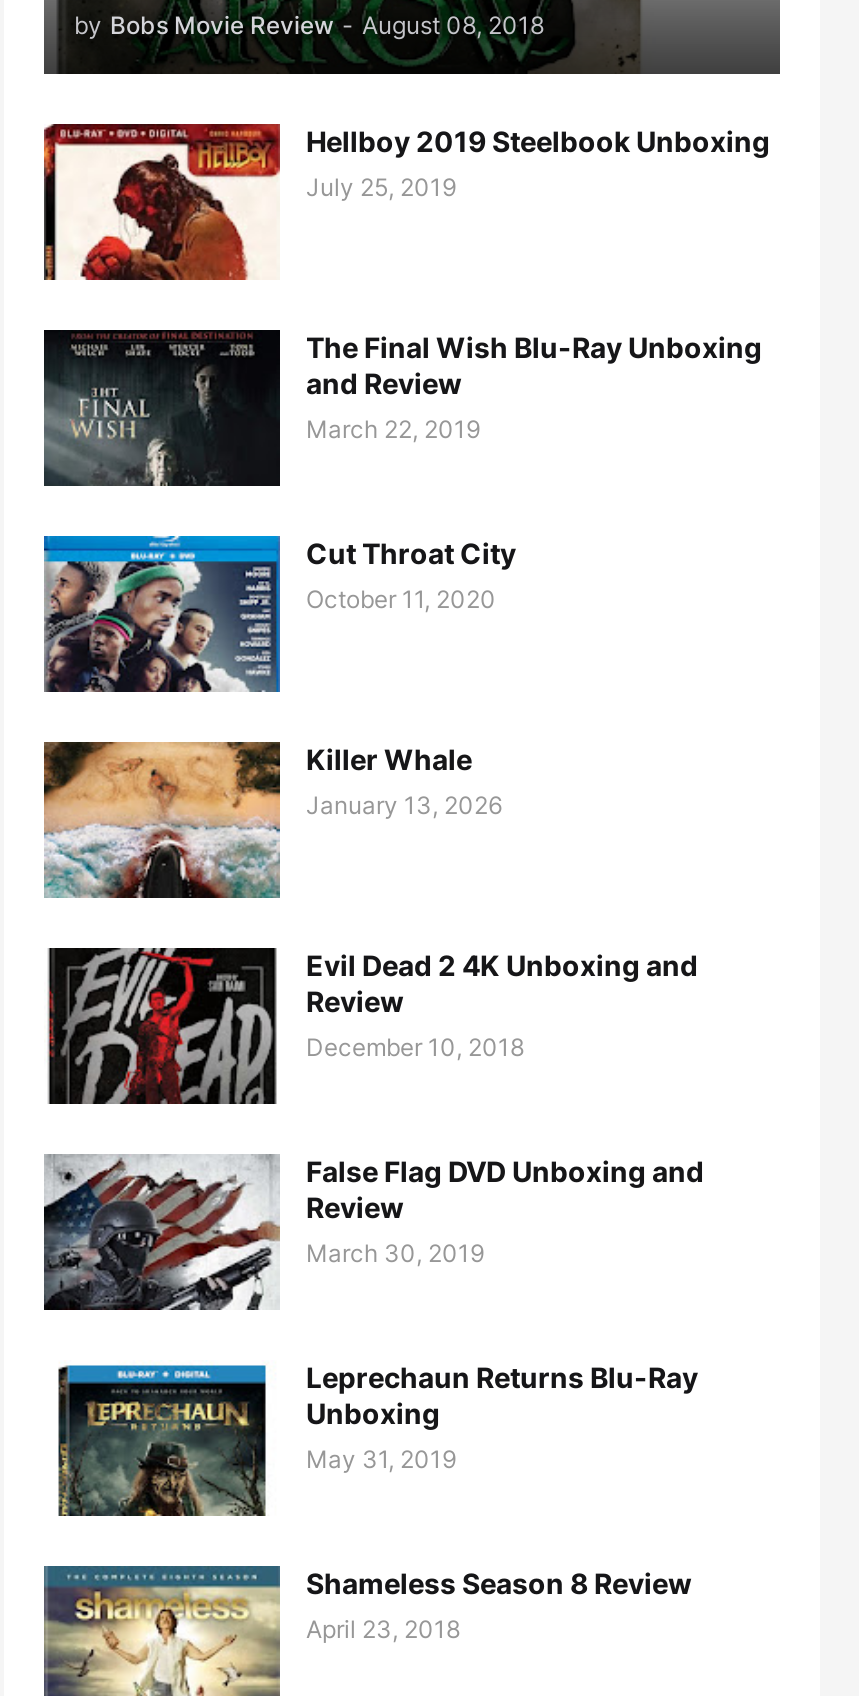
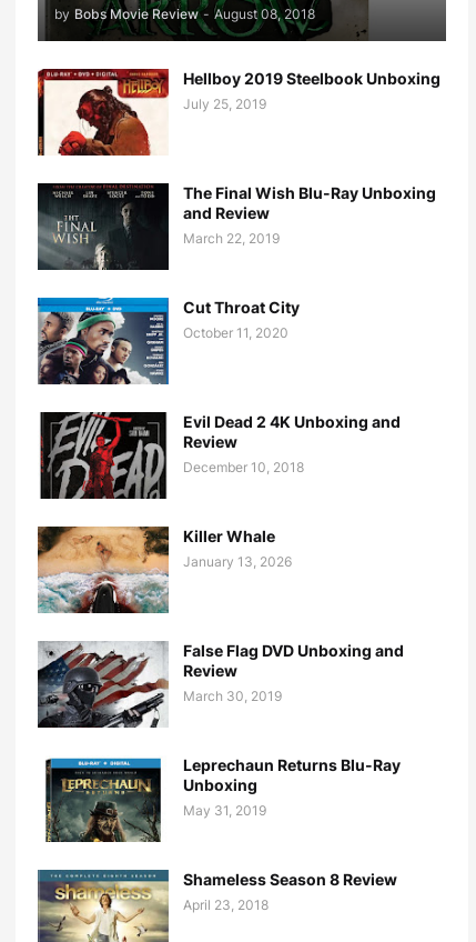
moved down: [image] | Killer Whale | January 13, 2026

moved up: [image] | Evil Dead 2 4K Unboxing and | Review | December 10, 2018
